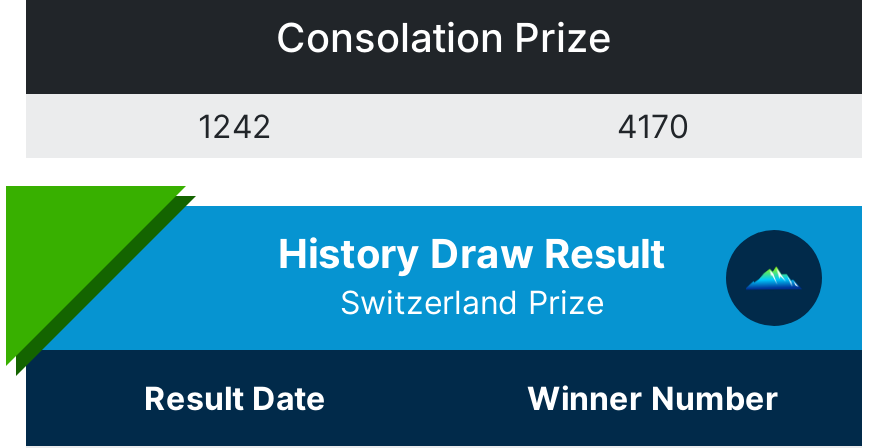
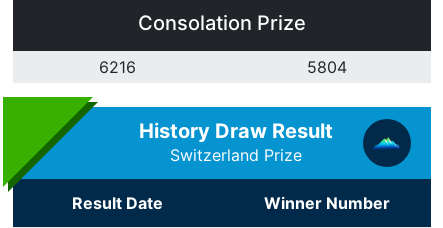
- 1242
+ 6216

- 4170
+ 5804
